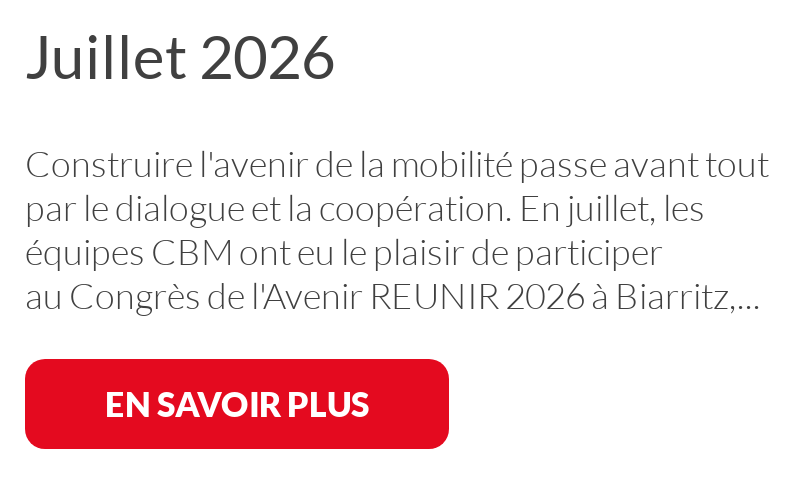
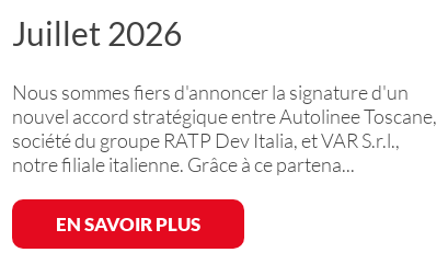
- Construire l'avenir de la mobilité passe avant tout
- par le dialogue et la coopération. En juillet, les
- équipes CBM ont eu le plaisir de participer
- au Congrès de l'Avenir REUNIR 2026 à Biarritz,...
+ Nous sommes fiers d'annoncer la signature d'un
+ nouvel accord stratégique entre Autolinee Toscane,
+ société du groupe RATP Dev Italia, et VAR S.r.l.,
+ notre filiale italienne. Grâce à ce partena...
